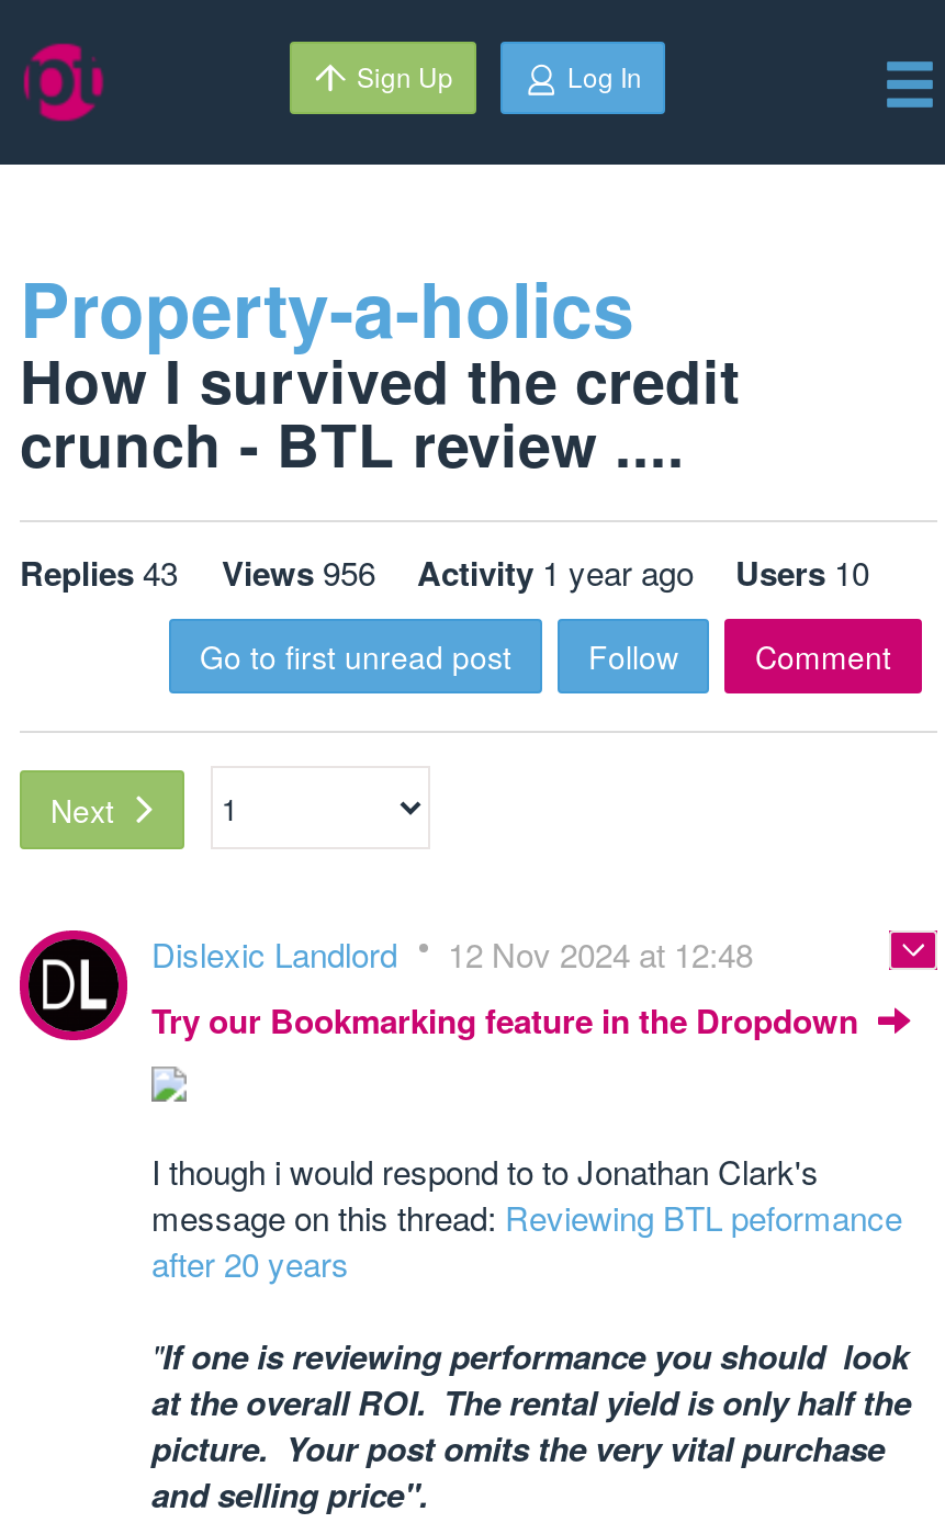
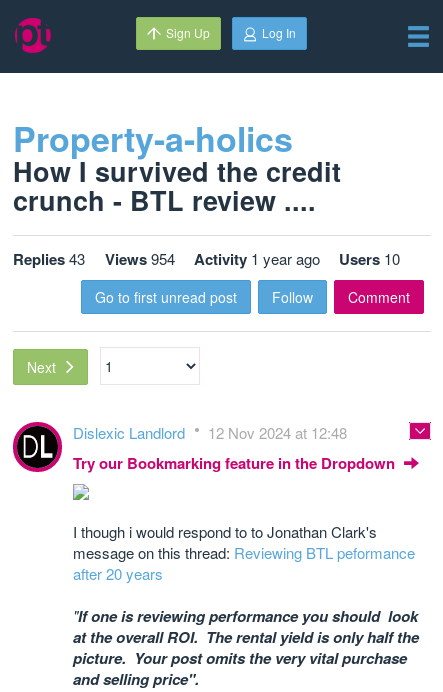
- Replies 43 Views 956 Activity 1 year ago Users 10
+ Replies 43 Views 954 Activity 1 year ago Users 10
